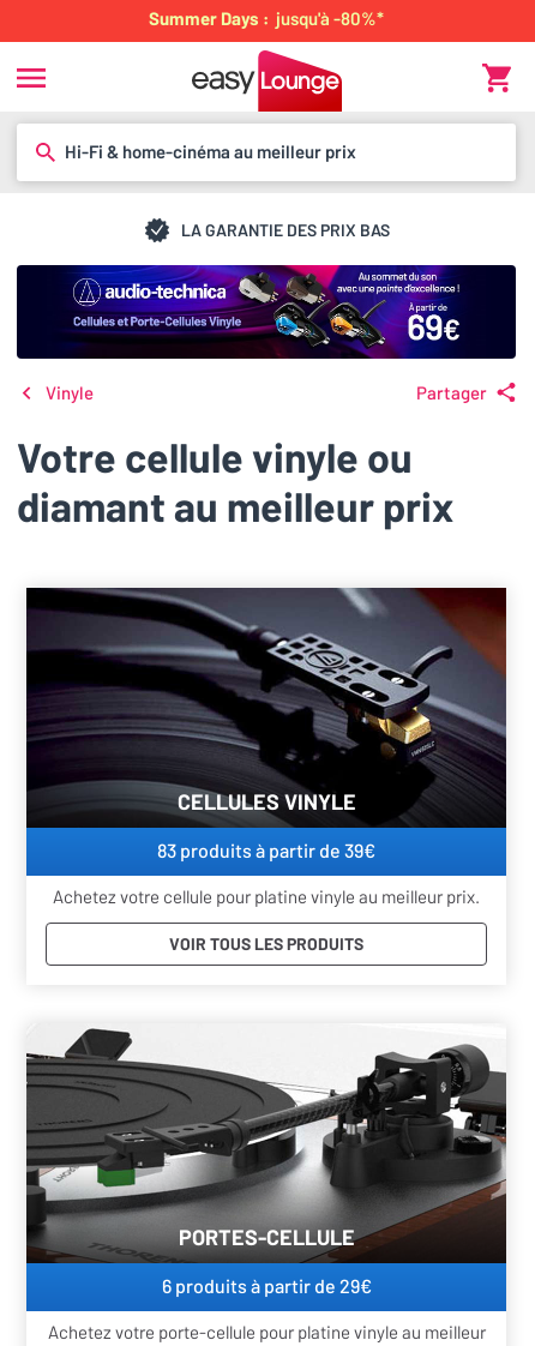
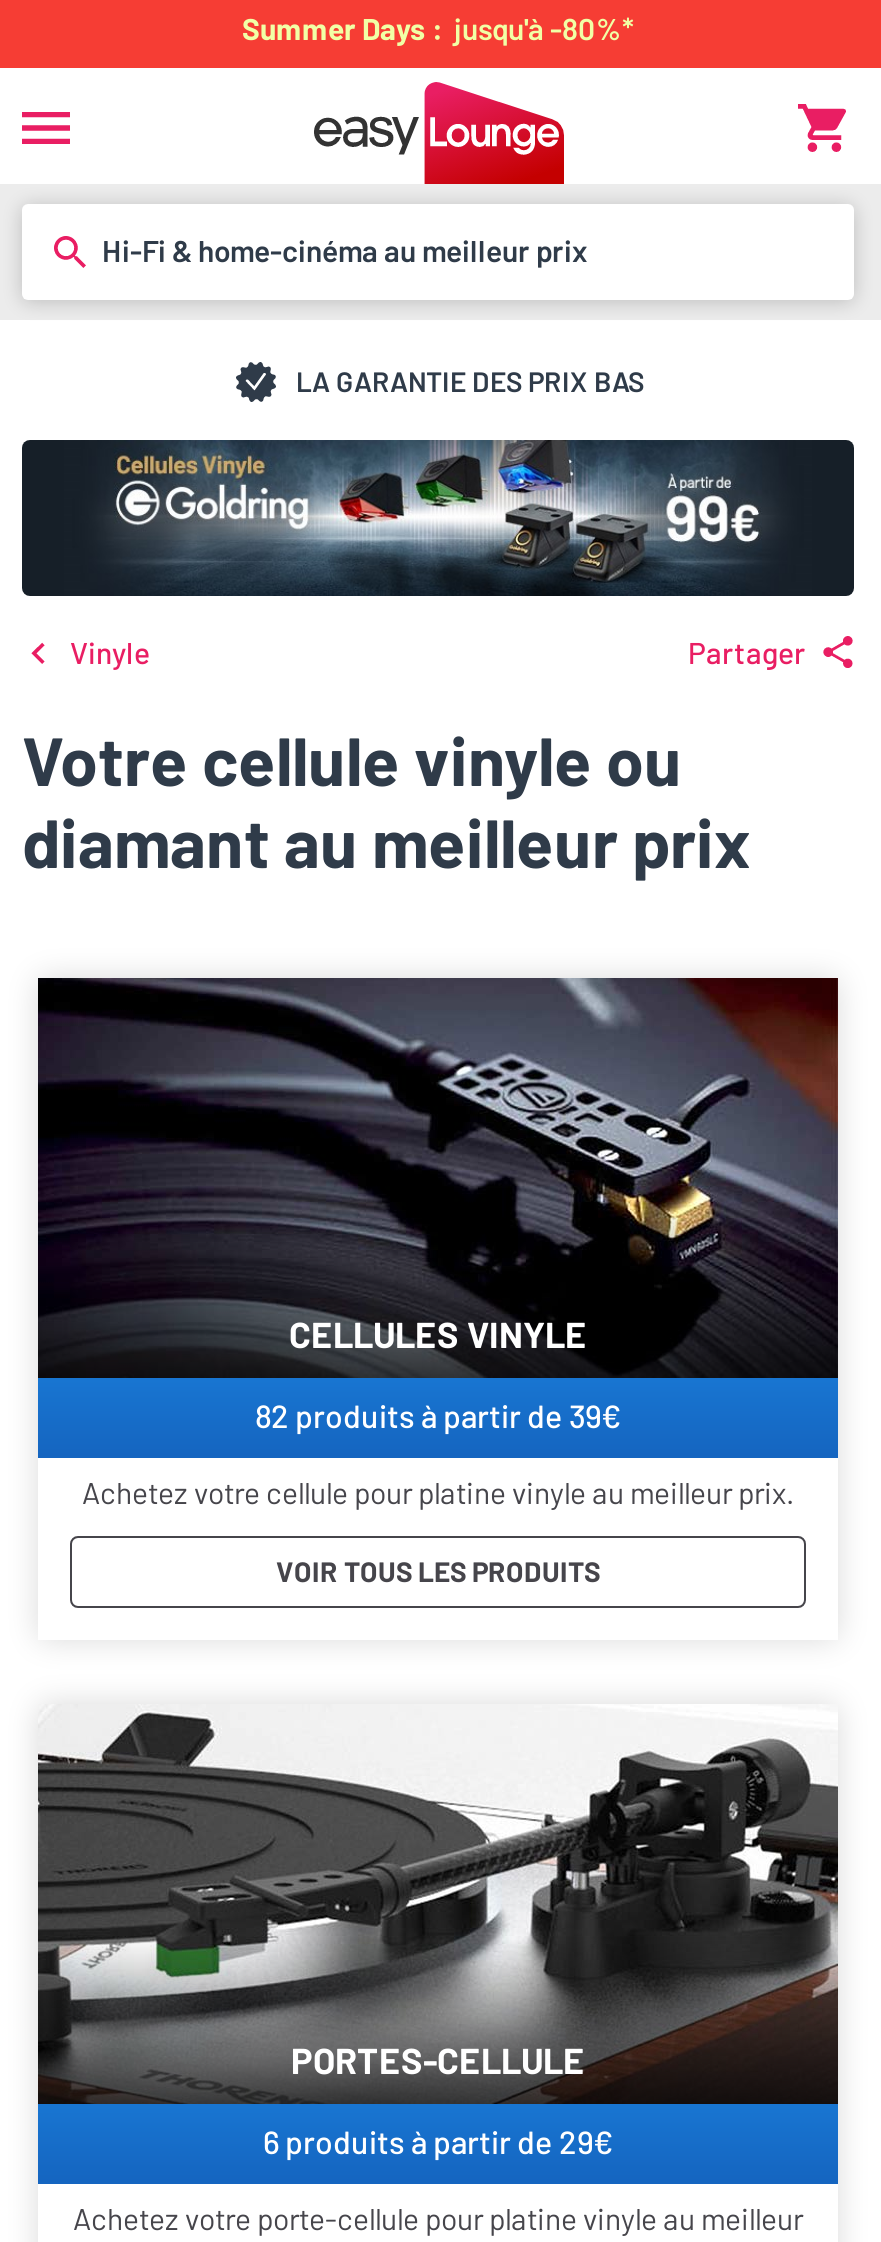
- [image]
+ [image]

- 83 produits à partir de 39€
+ 82 produits à partir de 39€
